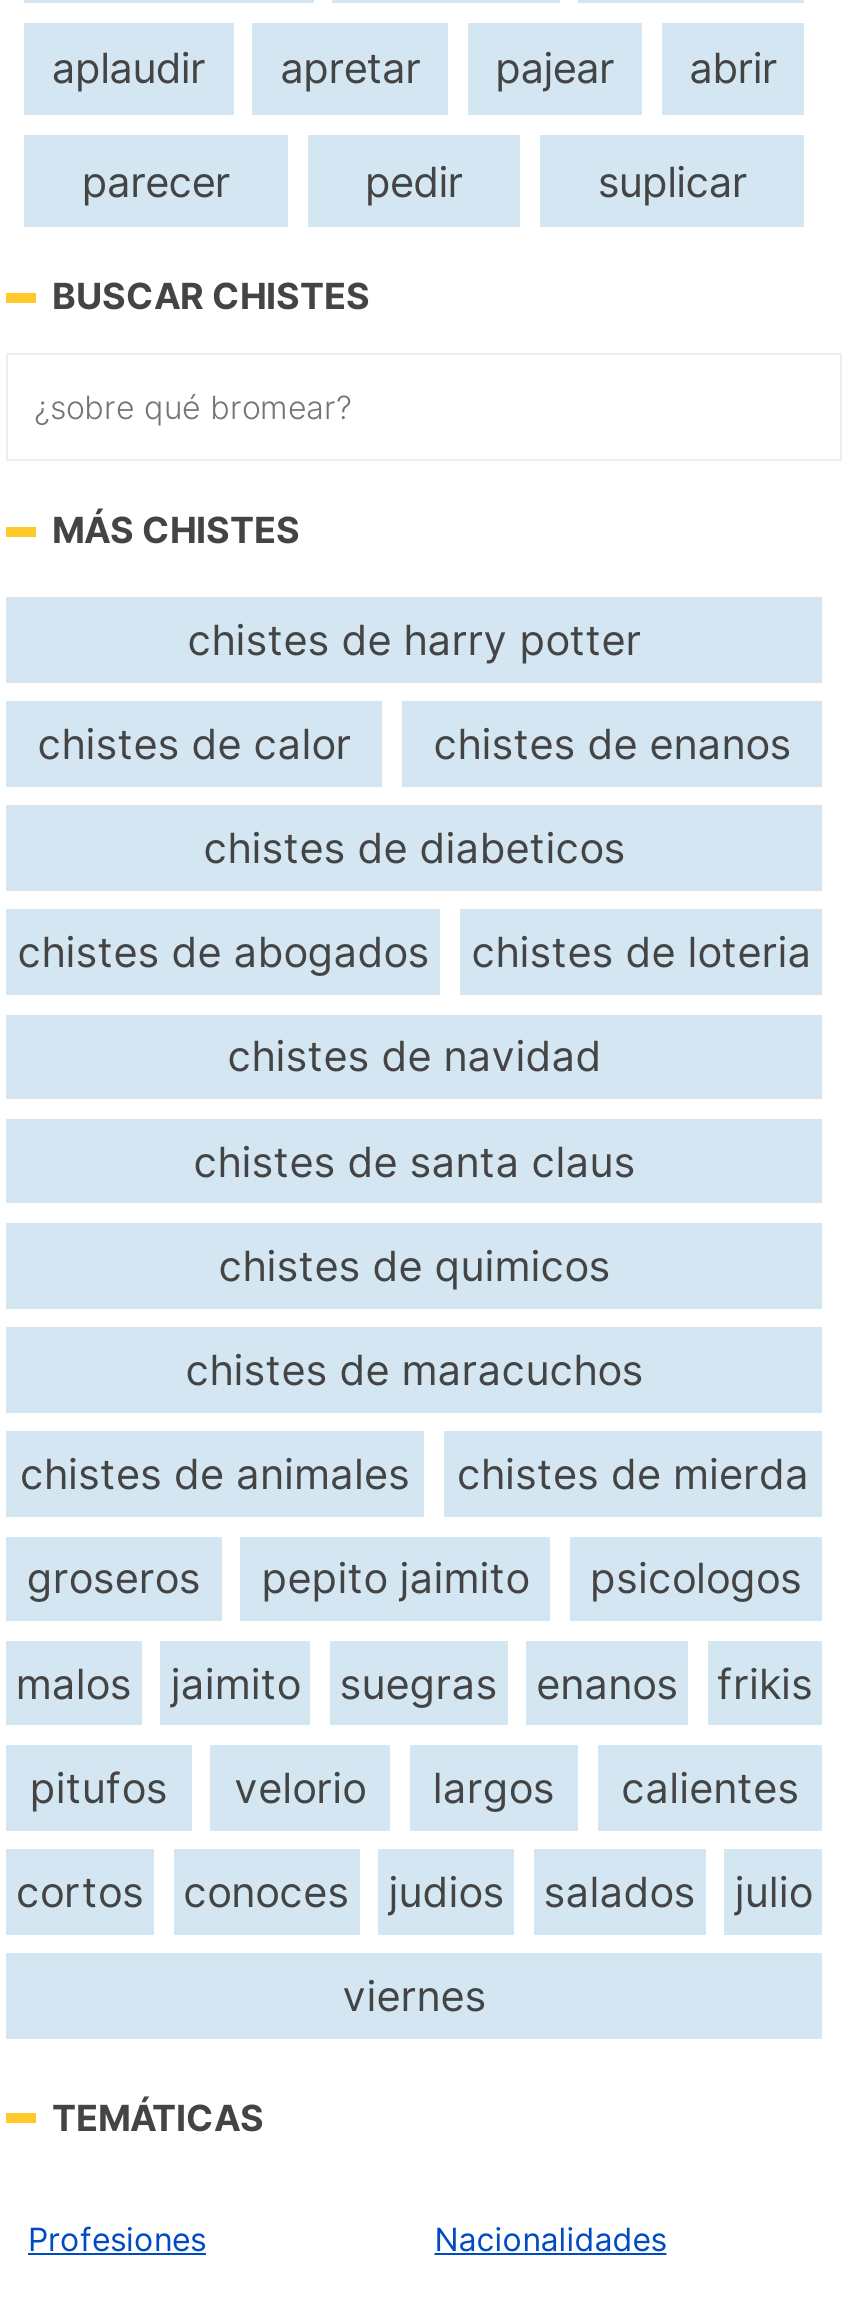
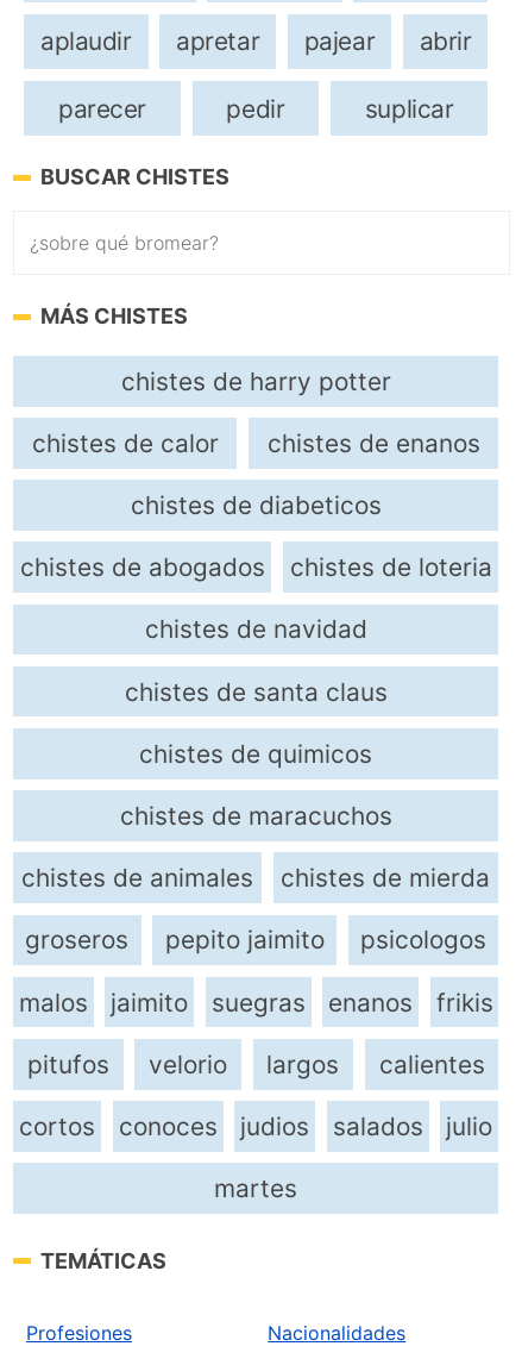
- viernes
+ martes
